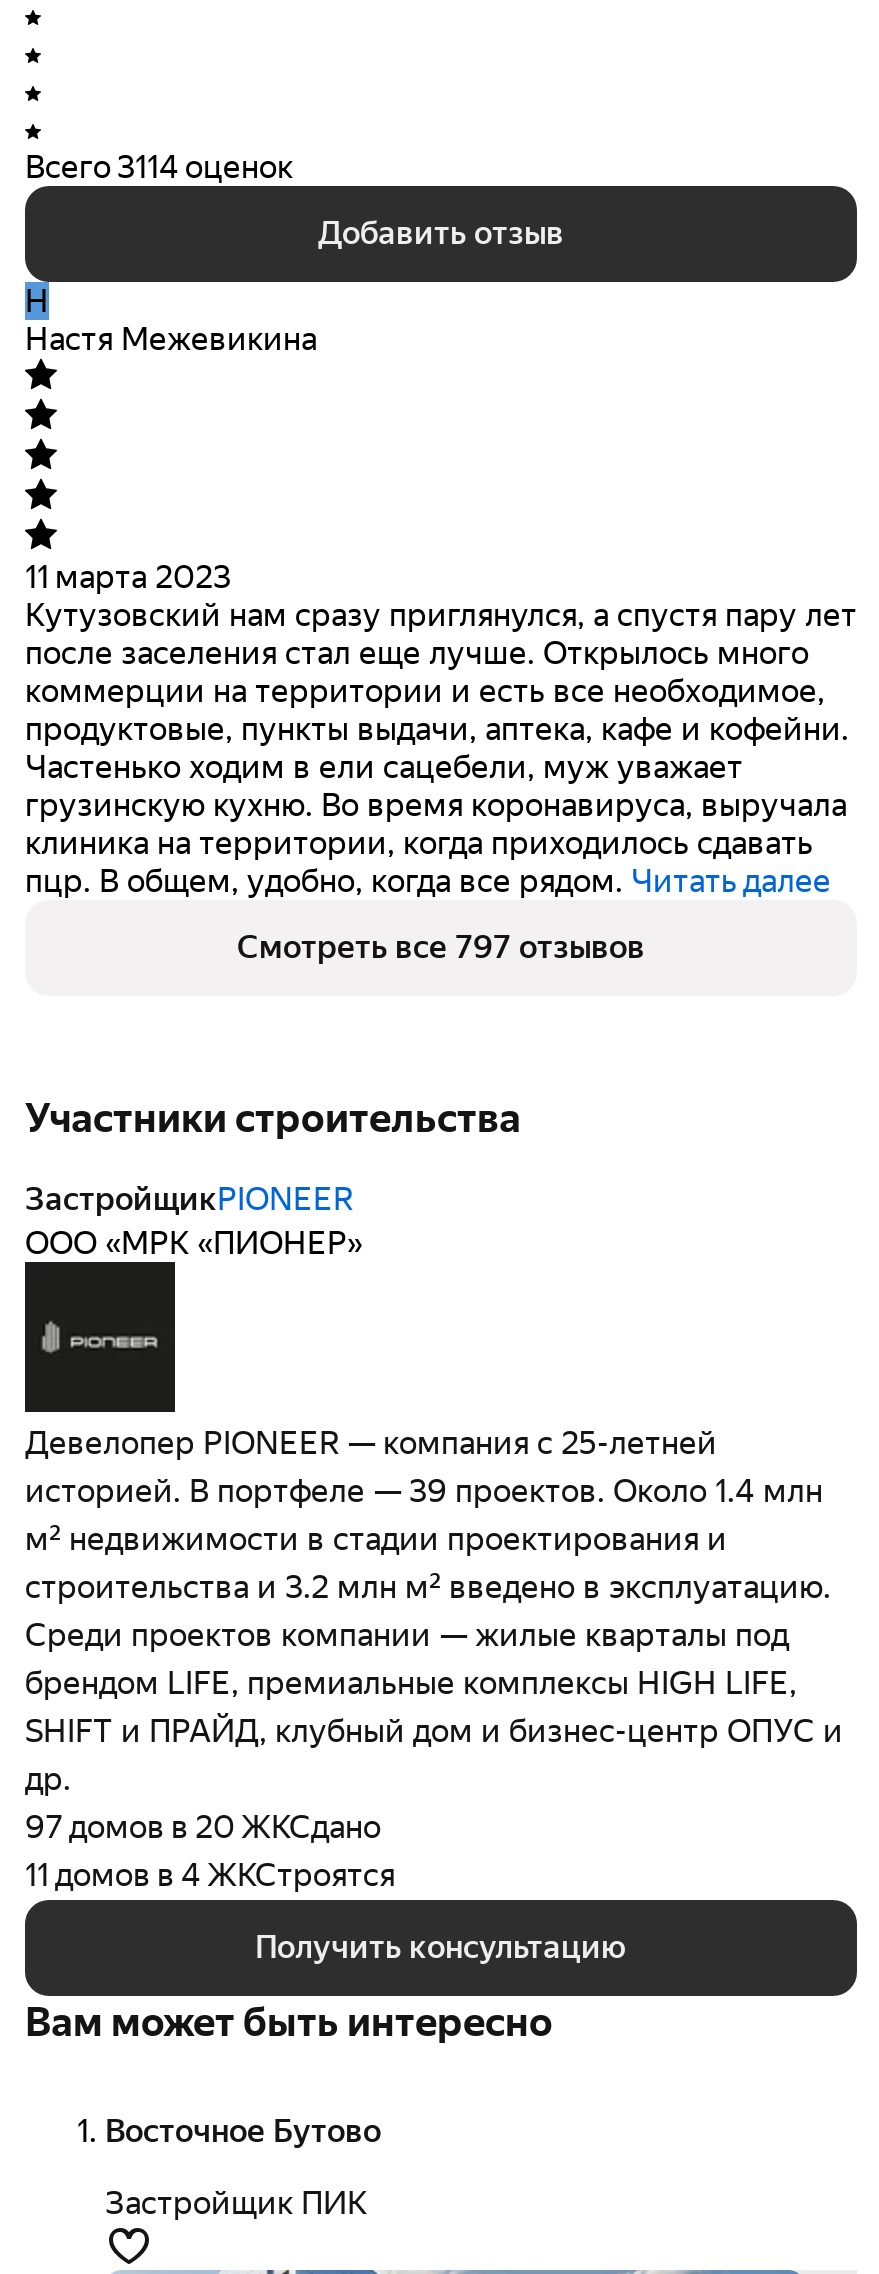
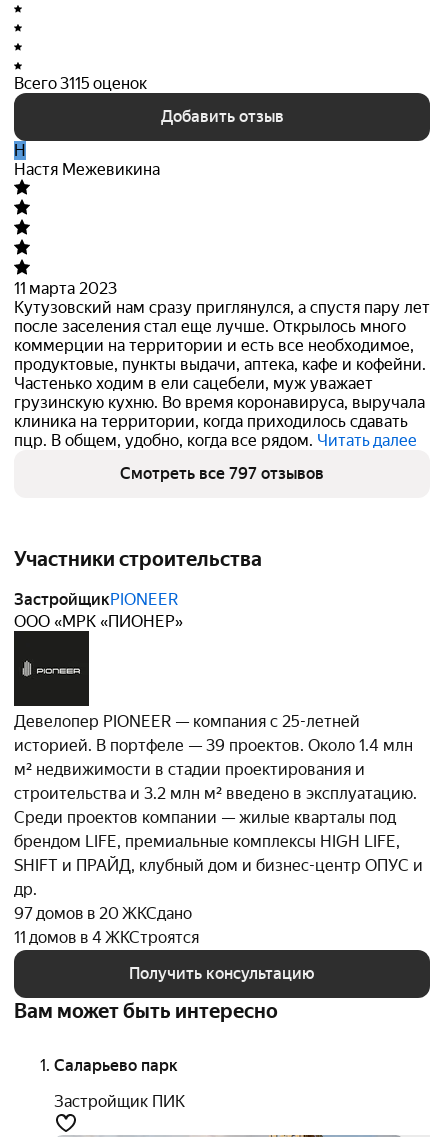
- Всего 3114 оценок
+ Всего 3115 оценок

- Восточное Бутово
+ Саларьево парк
